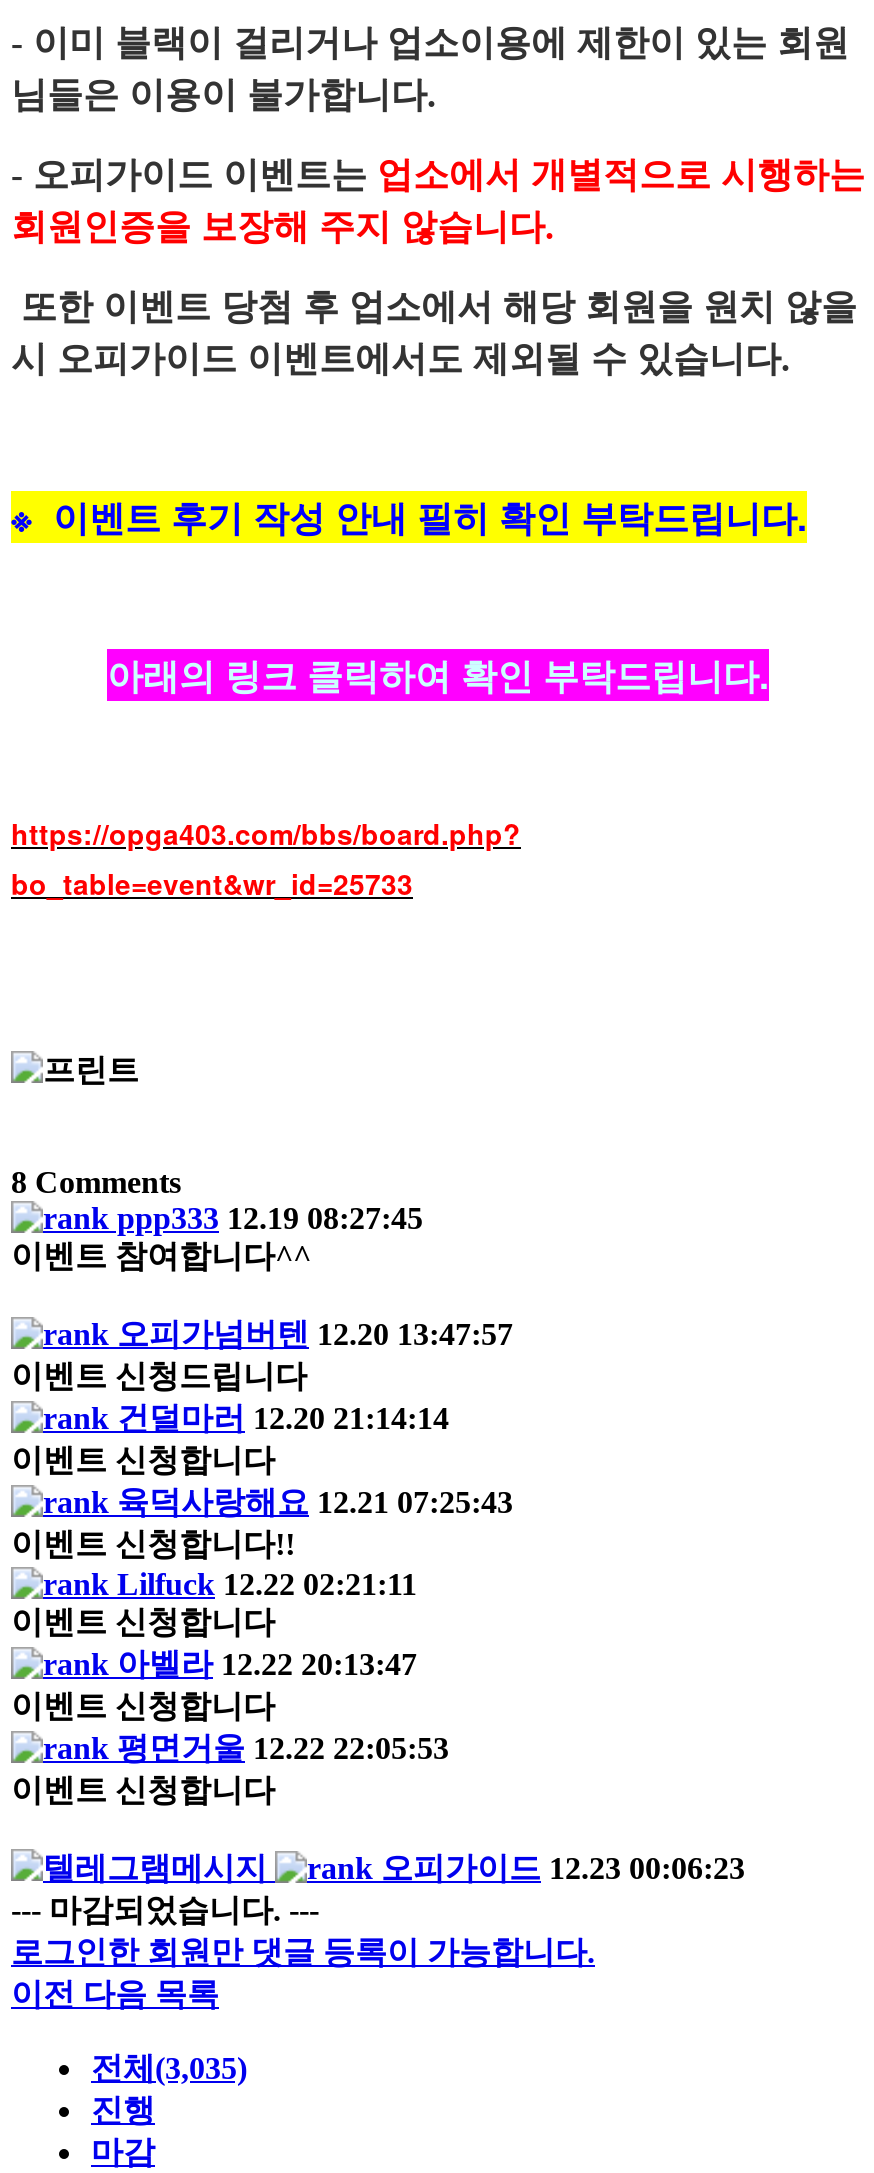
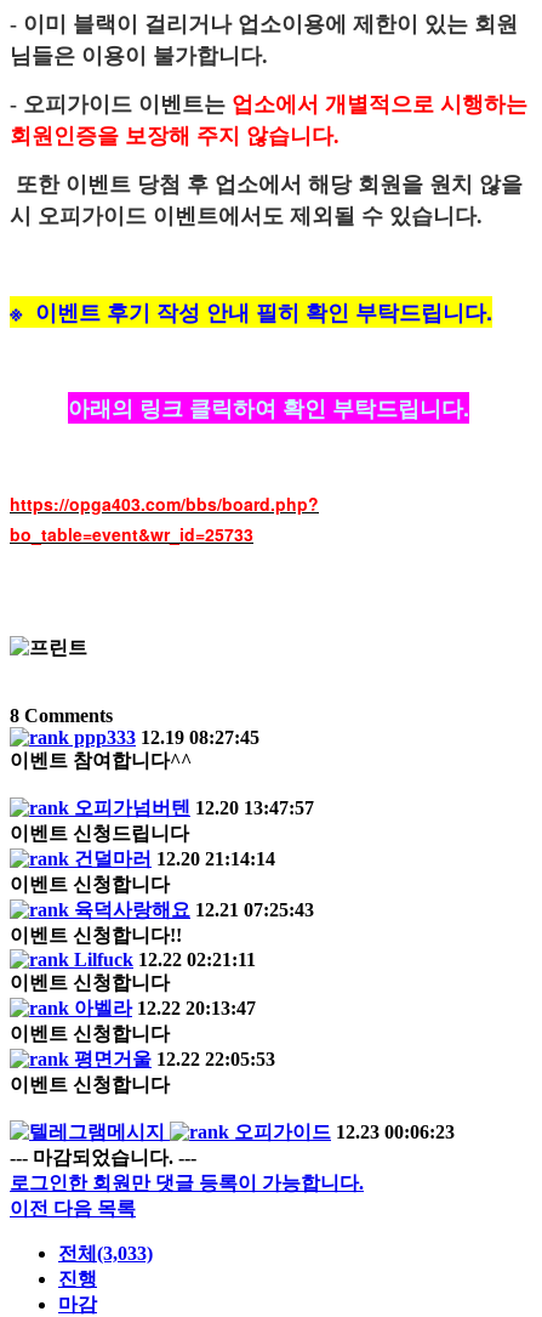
- 전체(3,035)
+ 전체(3,033)
